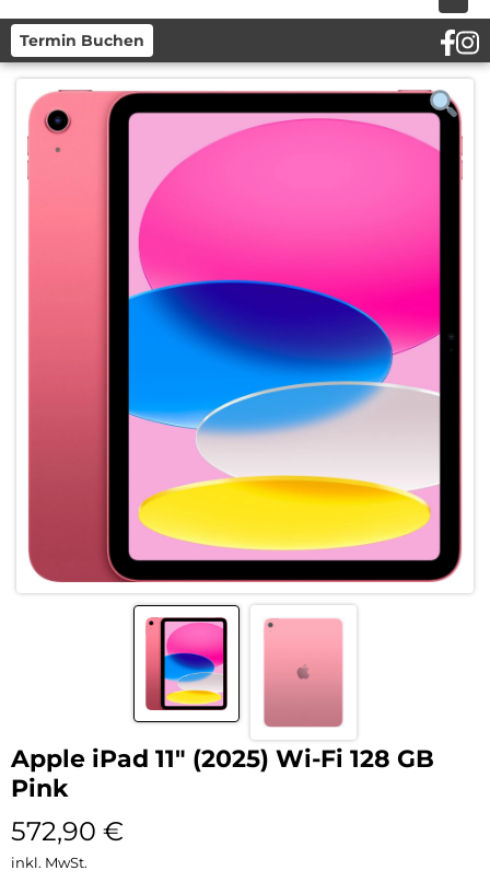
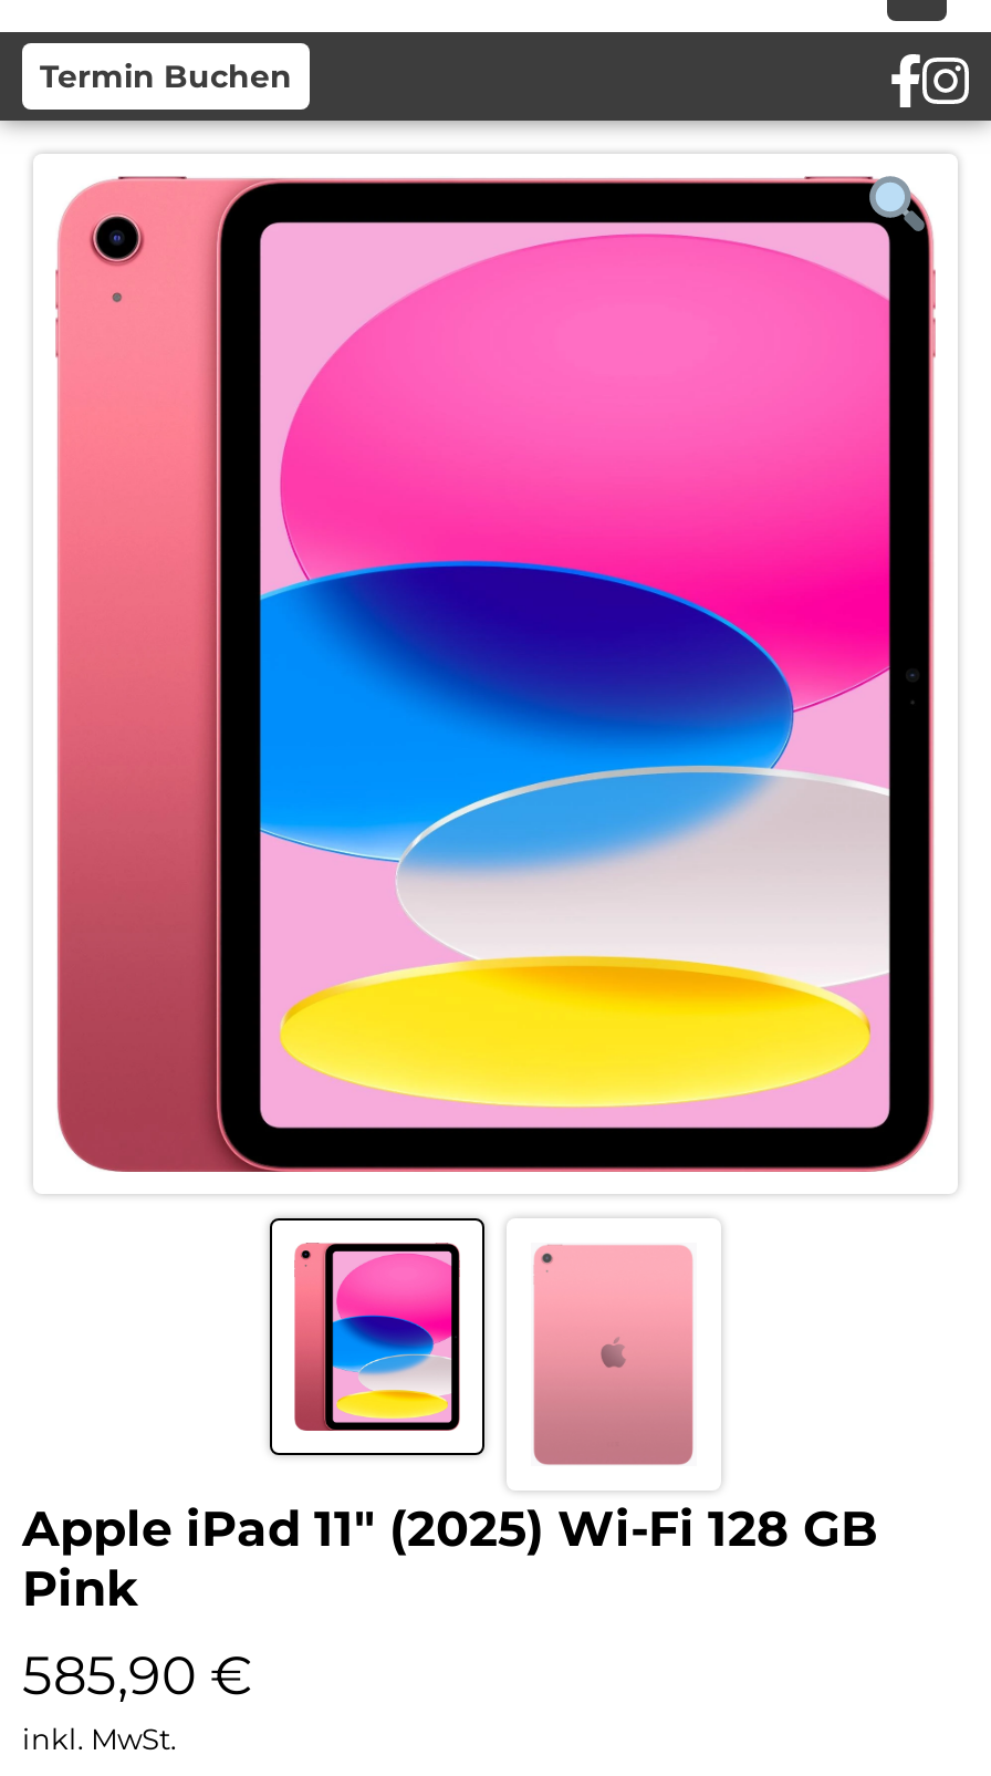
- 572,90 €
+ 585,90 €
